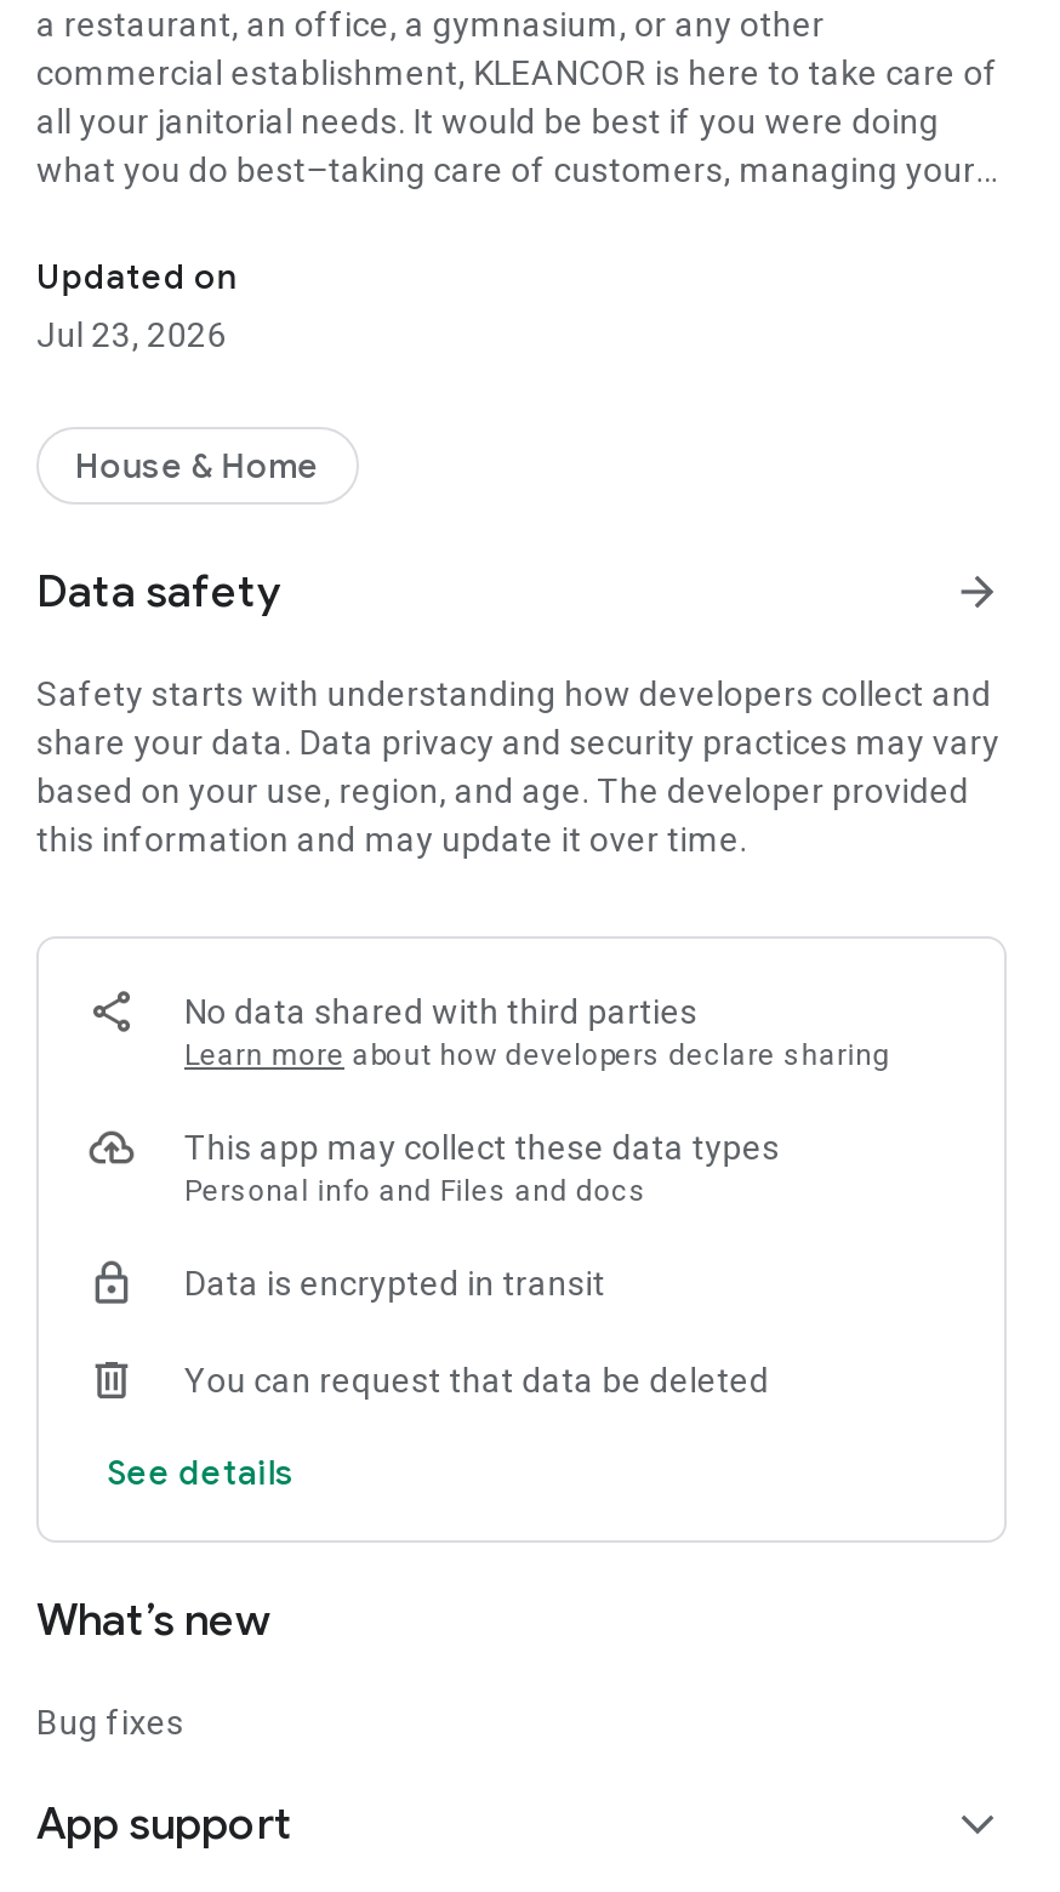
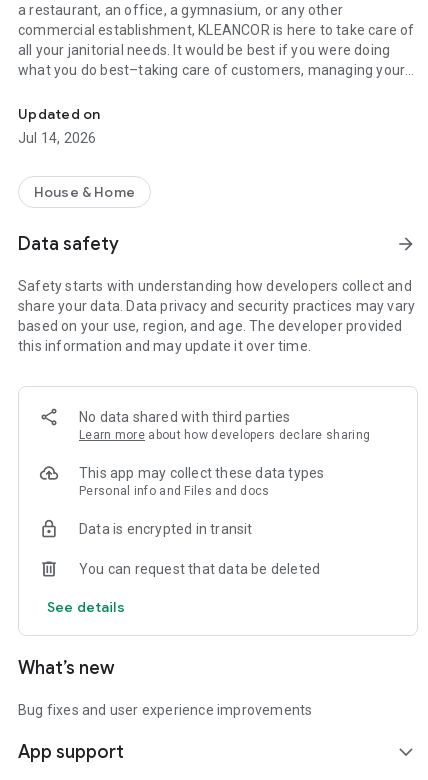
- Jul 23, 2026
+ Jul 14, 2026

- Bug fixes
+ Bug fixes and user experience improvements
